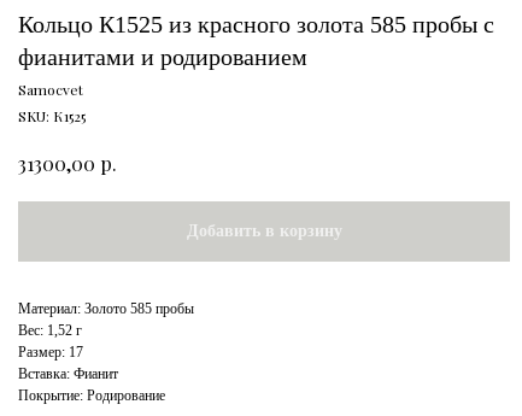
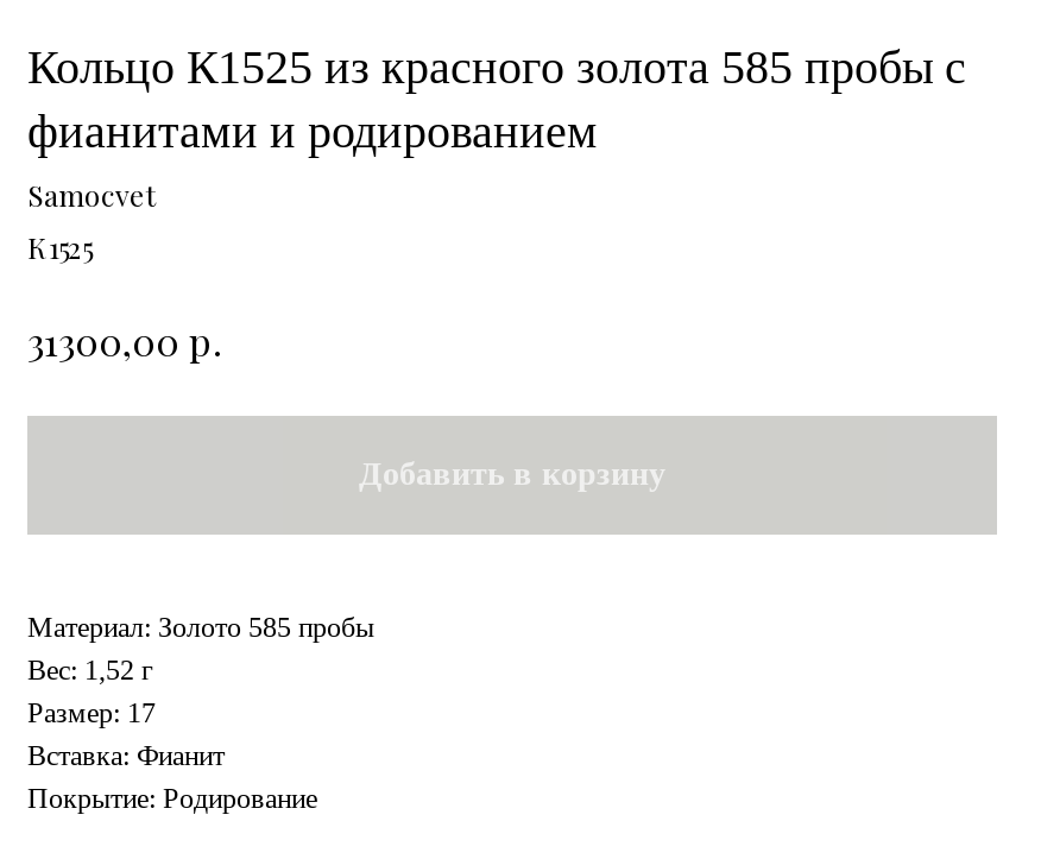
- SKU: К1525
+ К1525
